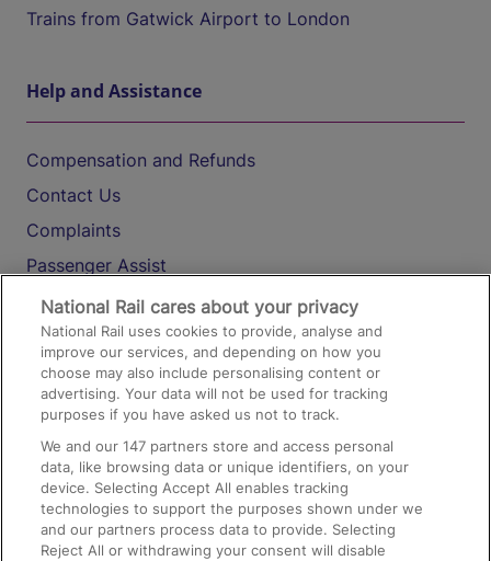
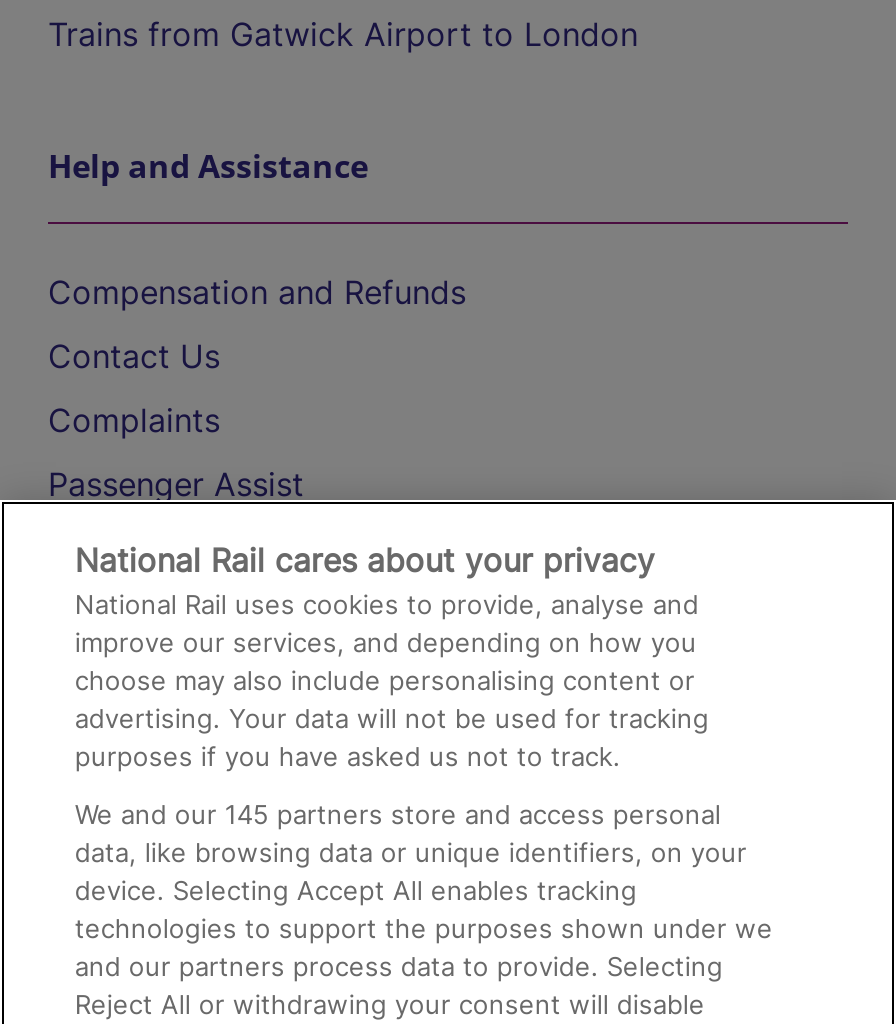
- We and our 147 partners store and access personal
+ We and our 145 partners store and access personal
